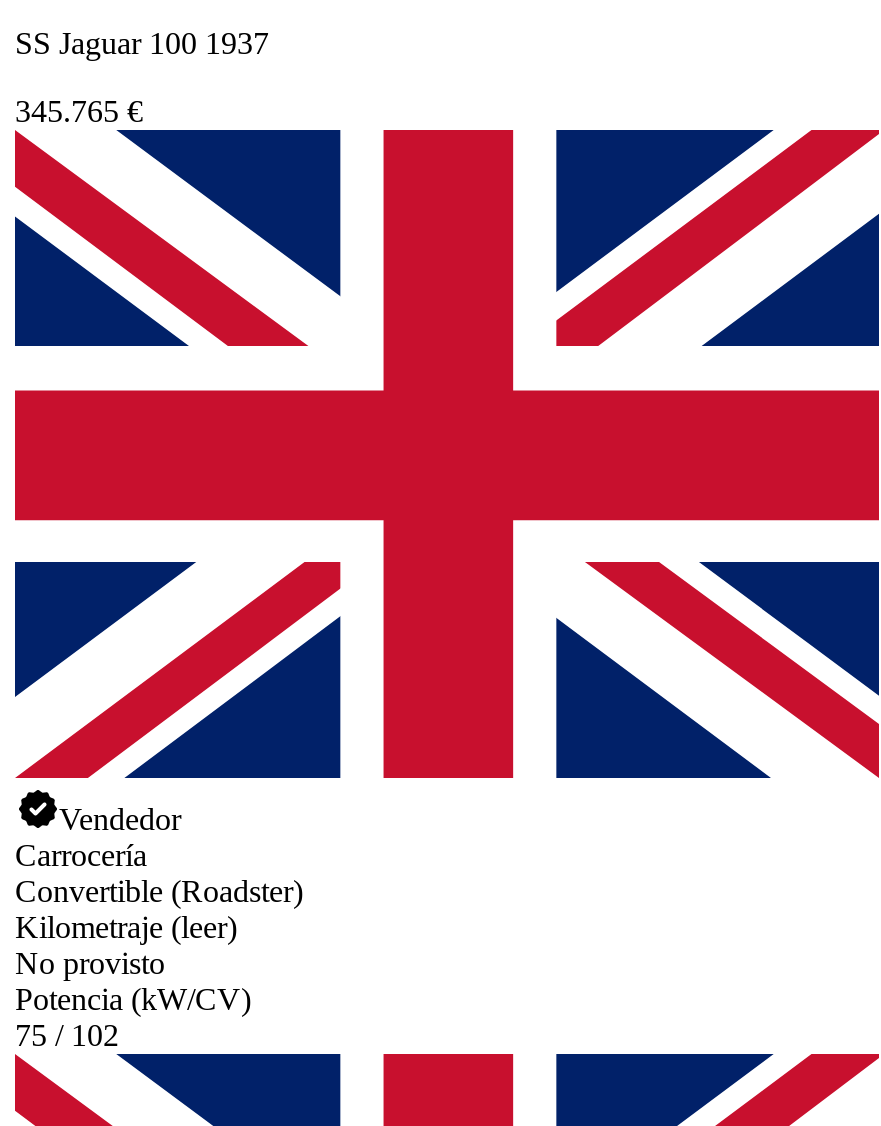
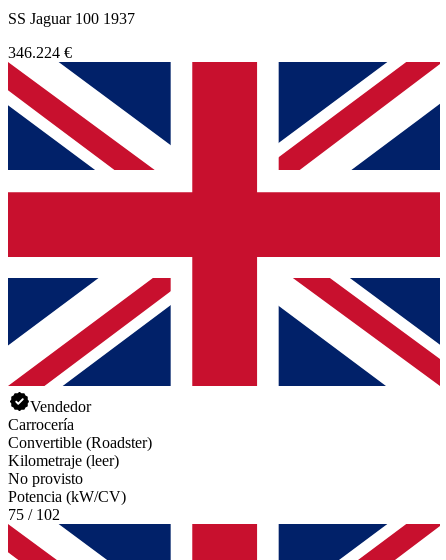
- 345.765 €
+ 346.224 €
